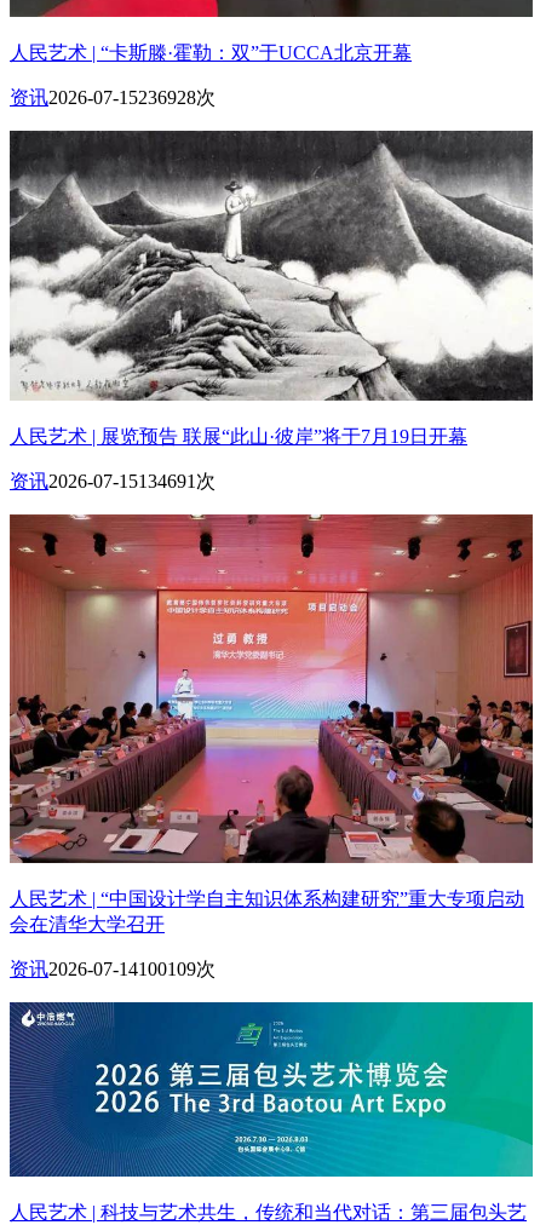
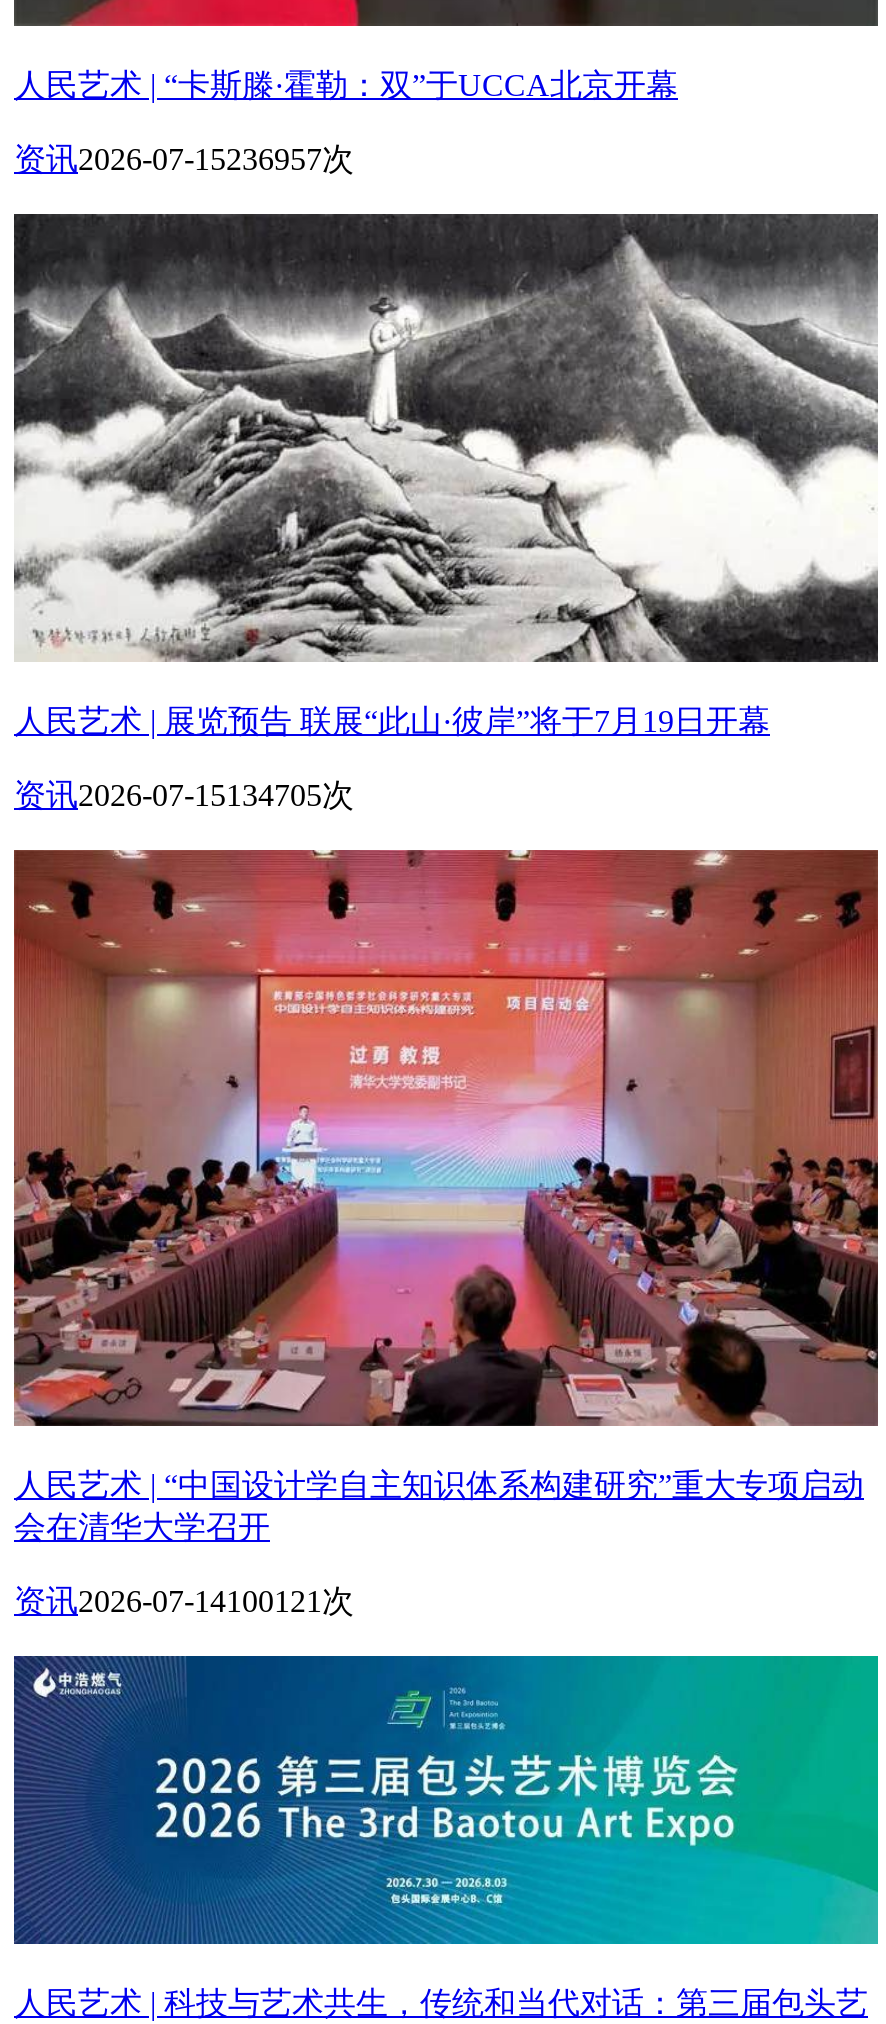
- 资讯2026-07-15236928次
+ 资讯2026-07-15236957次

- 资讯2026-07-15134691次
+ 资讯2026-07-15134705次

- 资讯2026-07-14100109次
+ 资讯2026-07-14100121次
